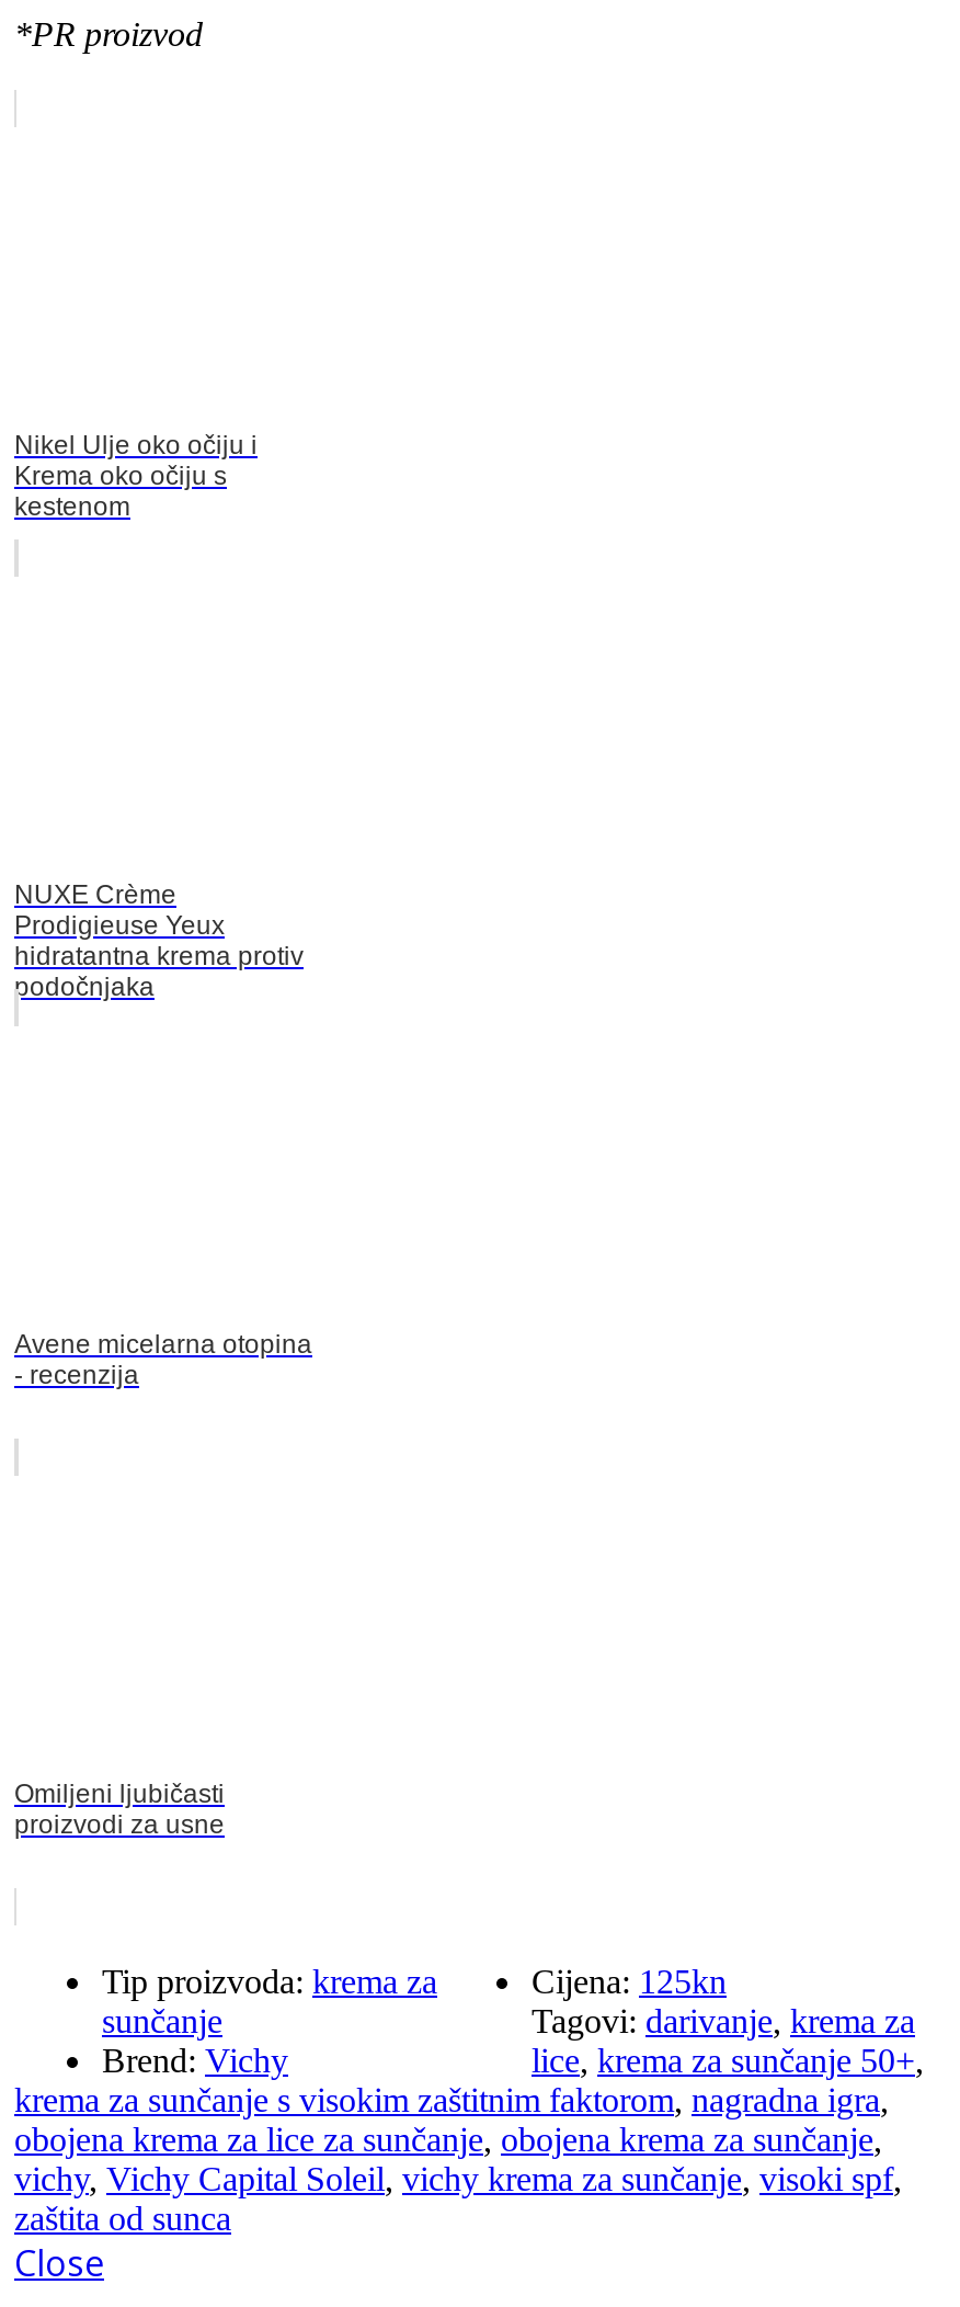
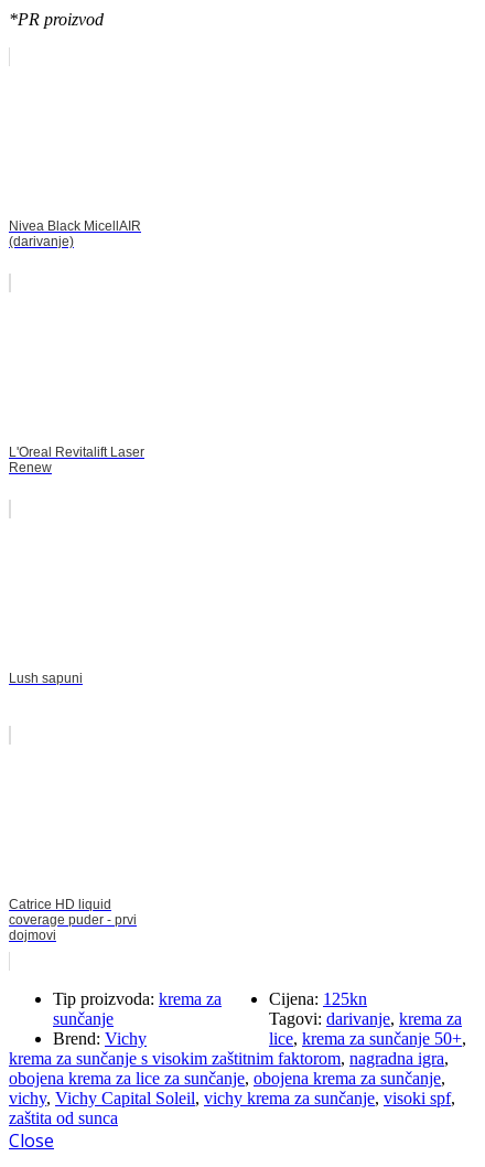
- Nikel Ulje oko očiju i
- Krema oko očiju s
- kestenom
+ Nivea Black MicellAIR
+ (darivanje)

- NUXE Crème
- Prodigieuse Yeux
- hidratantna krema protiv
- podočnjaka
+ L'Oreal Revitalift Laser
+ Renew

- Avene micelarna otopina
- - recenzija
+ Lush sapuni

- Omiljeni ljubičasti
- proizvodi za usne
+ Catrice HD liquid
+ coverage puder - prvi
+ dojmovi
